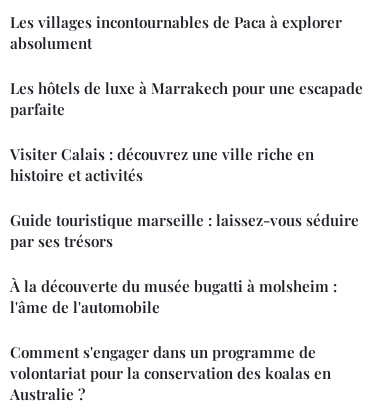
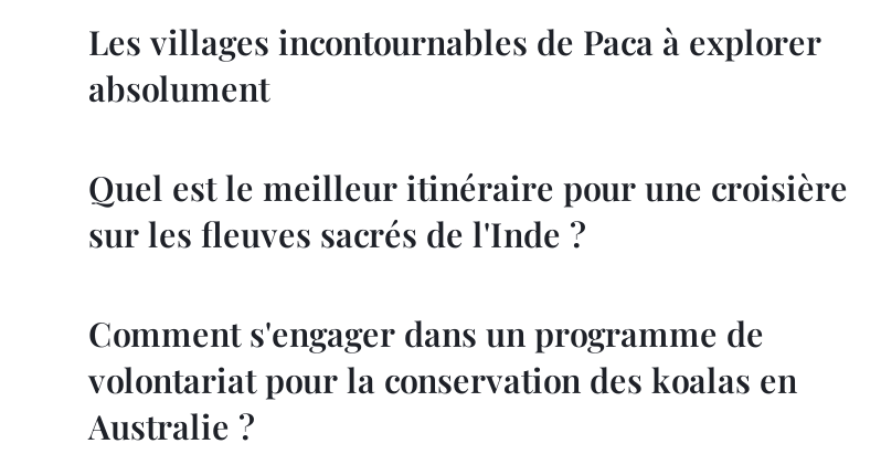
- Les hôtels de luxe à Marrakech pour une escapade
- parfaite
- Visiter Calais : découvrez une ville riche en
- histoire et activités
- Guide touristique marseille : laissez-vous séduire
- par ses trésors
- À la découverte du musée bugatti à molsheim :
- l'âme de l'automobile
+ Quel est le meilleur itinéraire pour une croisière
+ sur les fleuves sacrés de l'Inde ?
